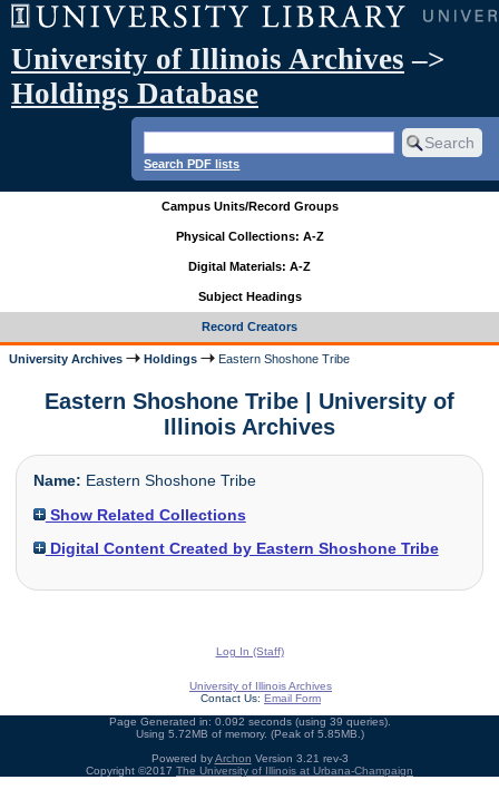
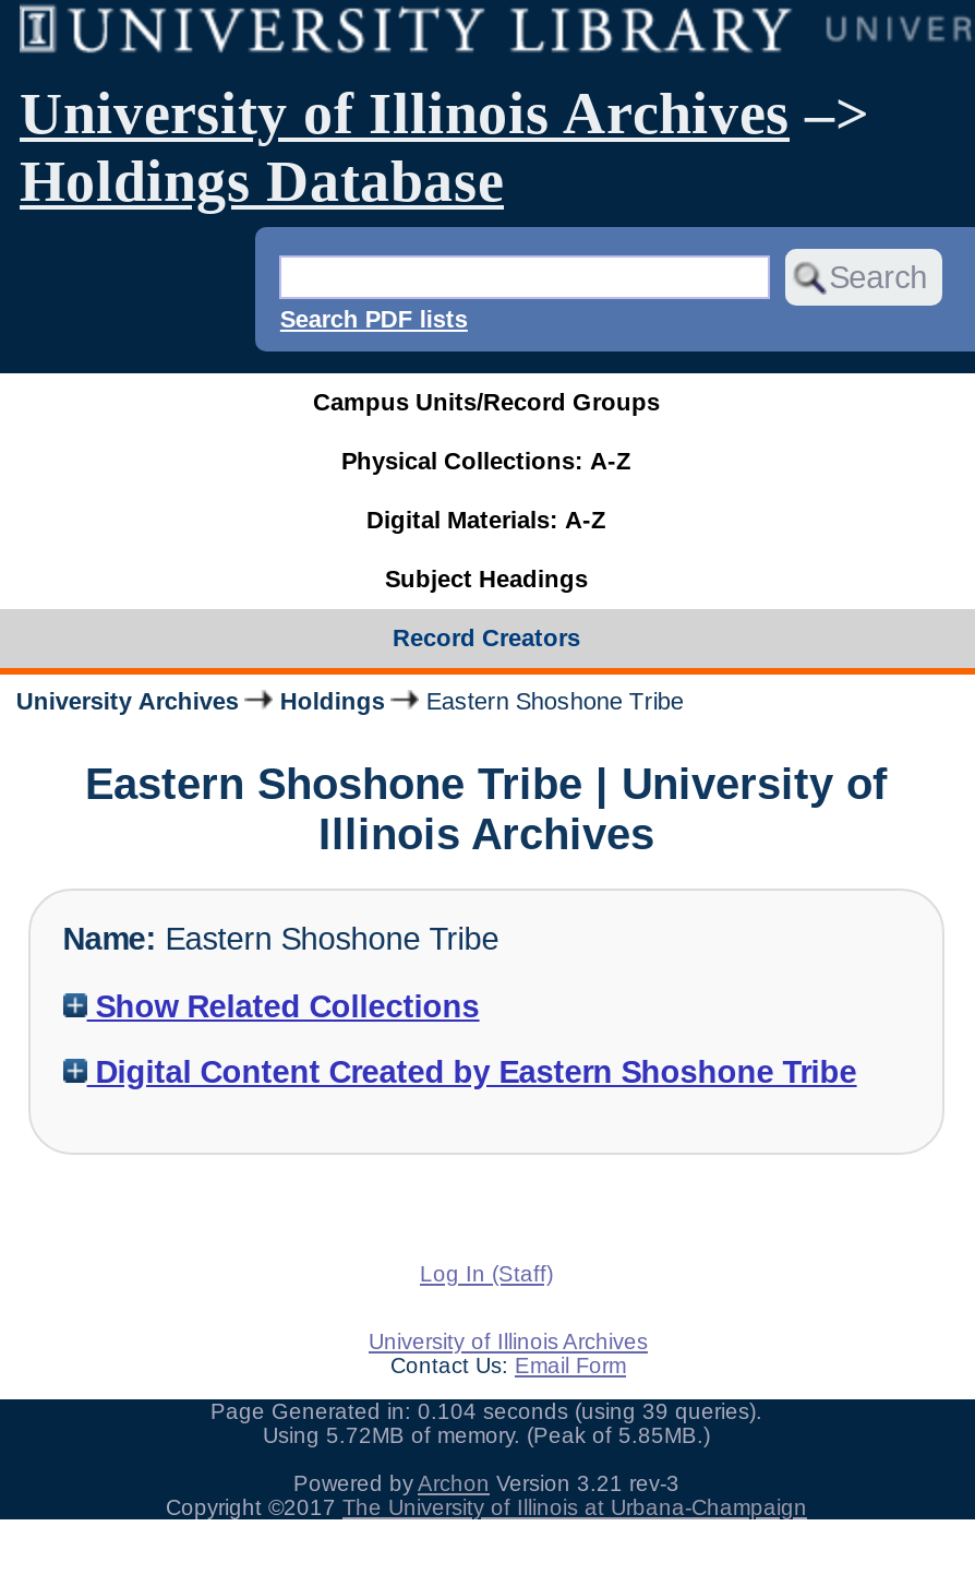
- Page Generated in: 0.092 seconds (using 39 queries).
+ Page Generated in: 0.104 seconds (using 39 queries).
